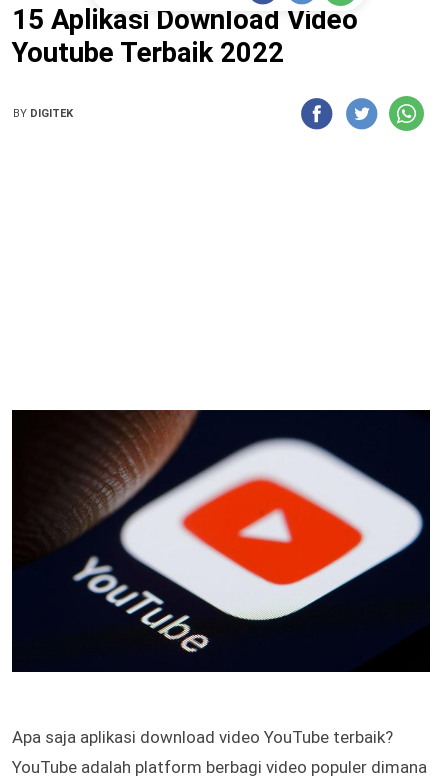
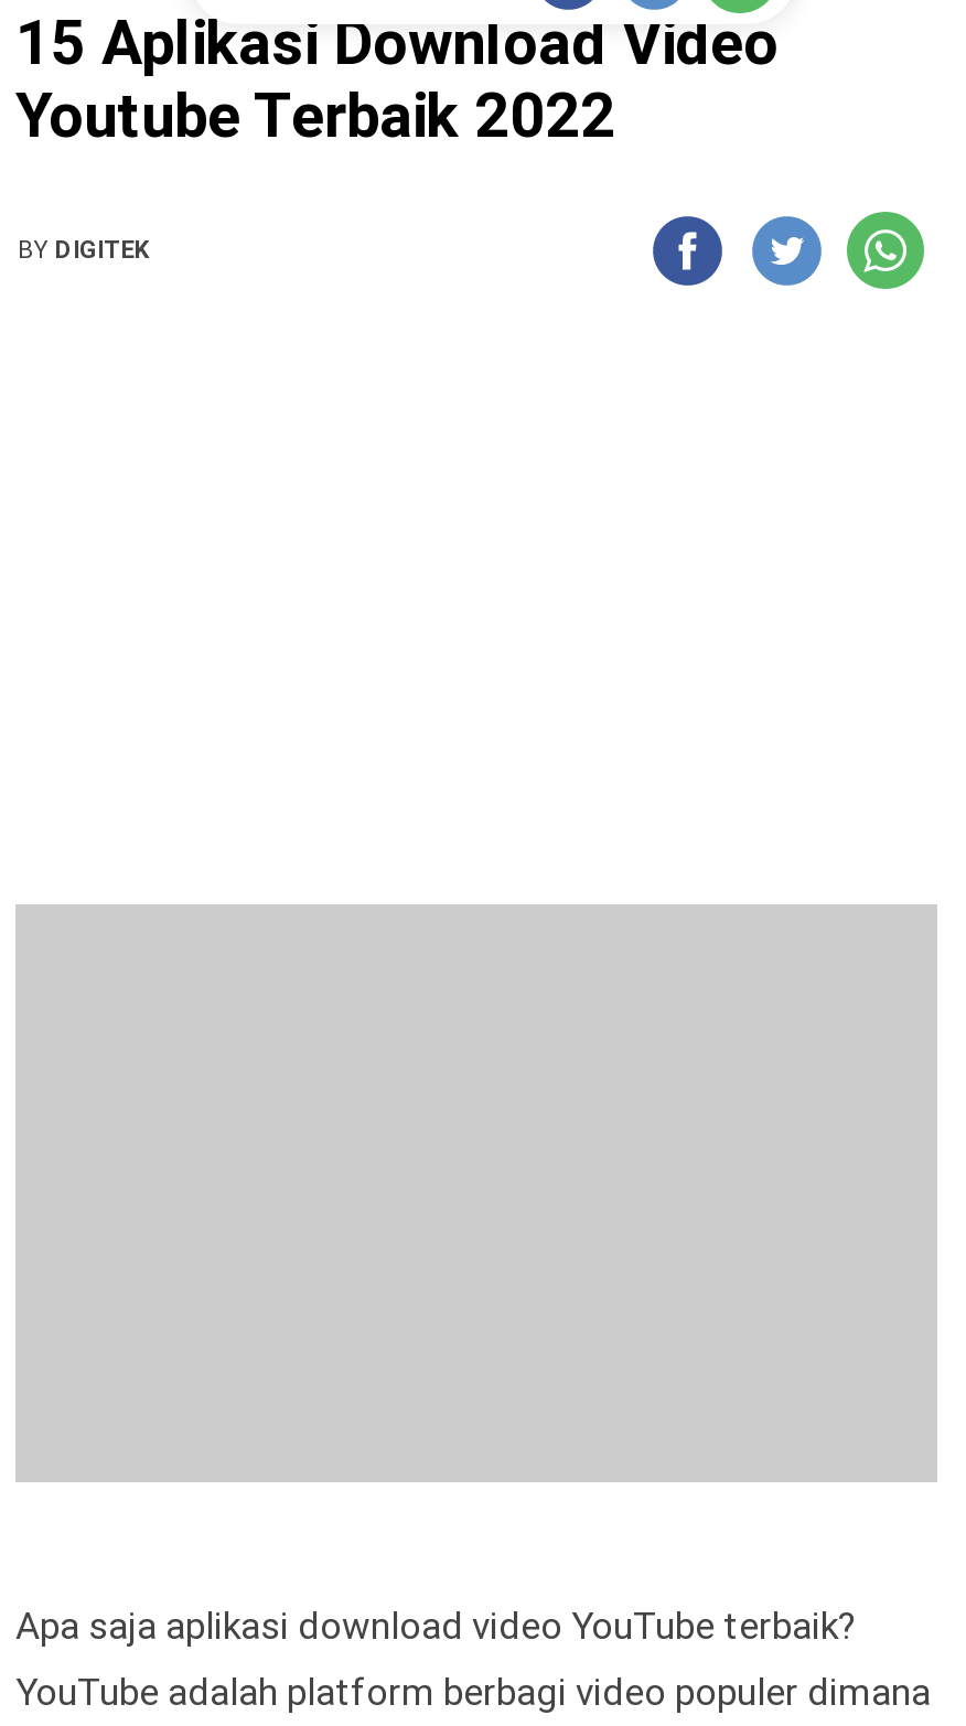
- [image]
